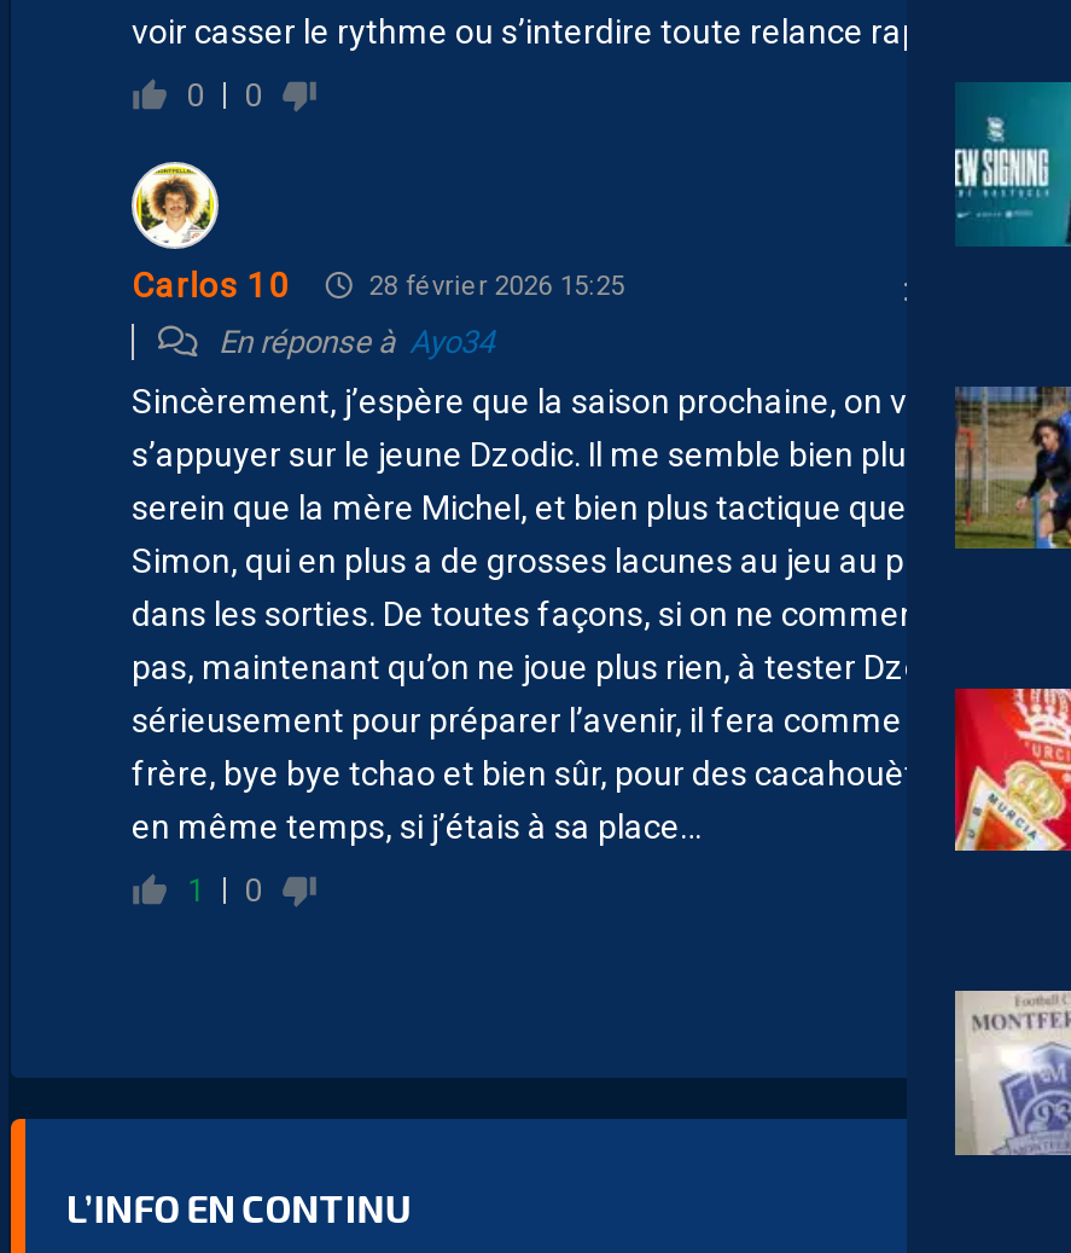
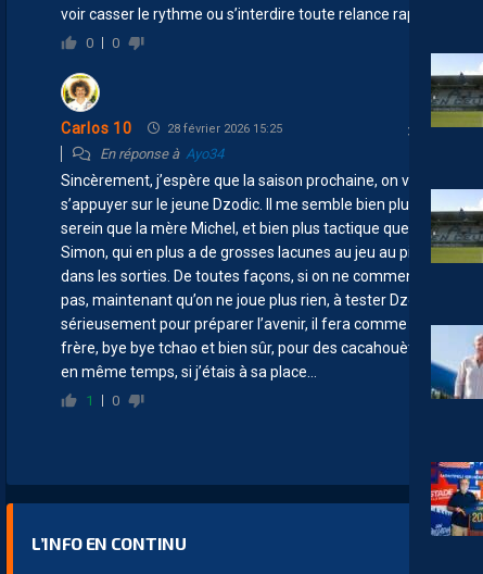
- [image]
+ [image]

- [image]
+ [image]

- [image]
+ [image]

- [image]
+ [image]
